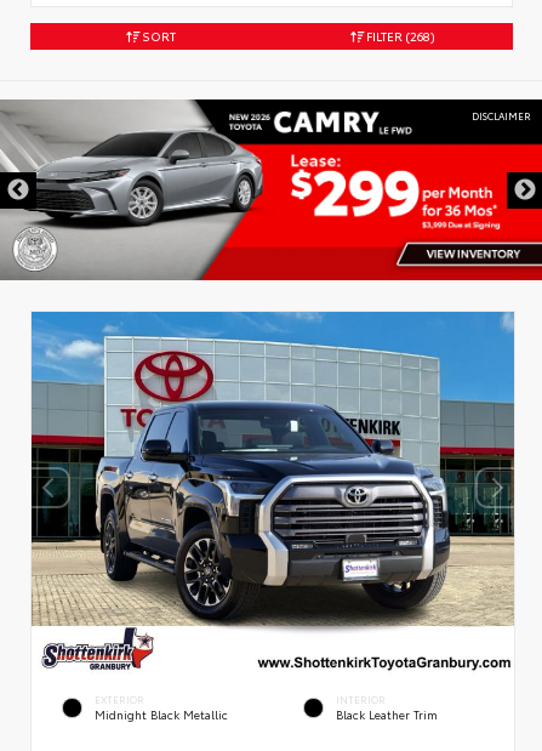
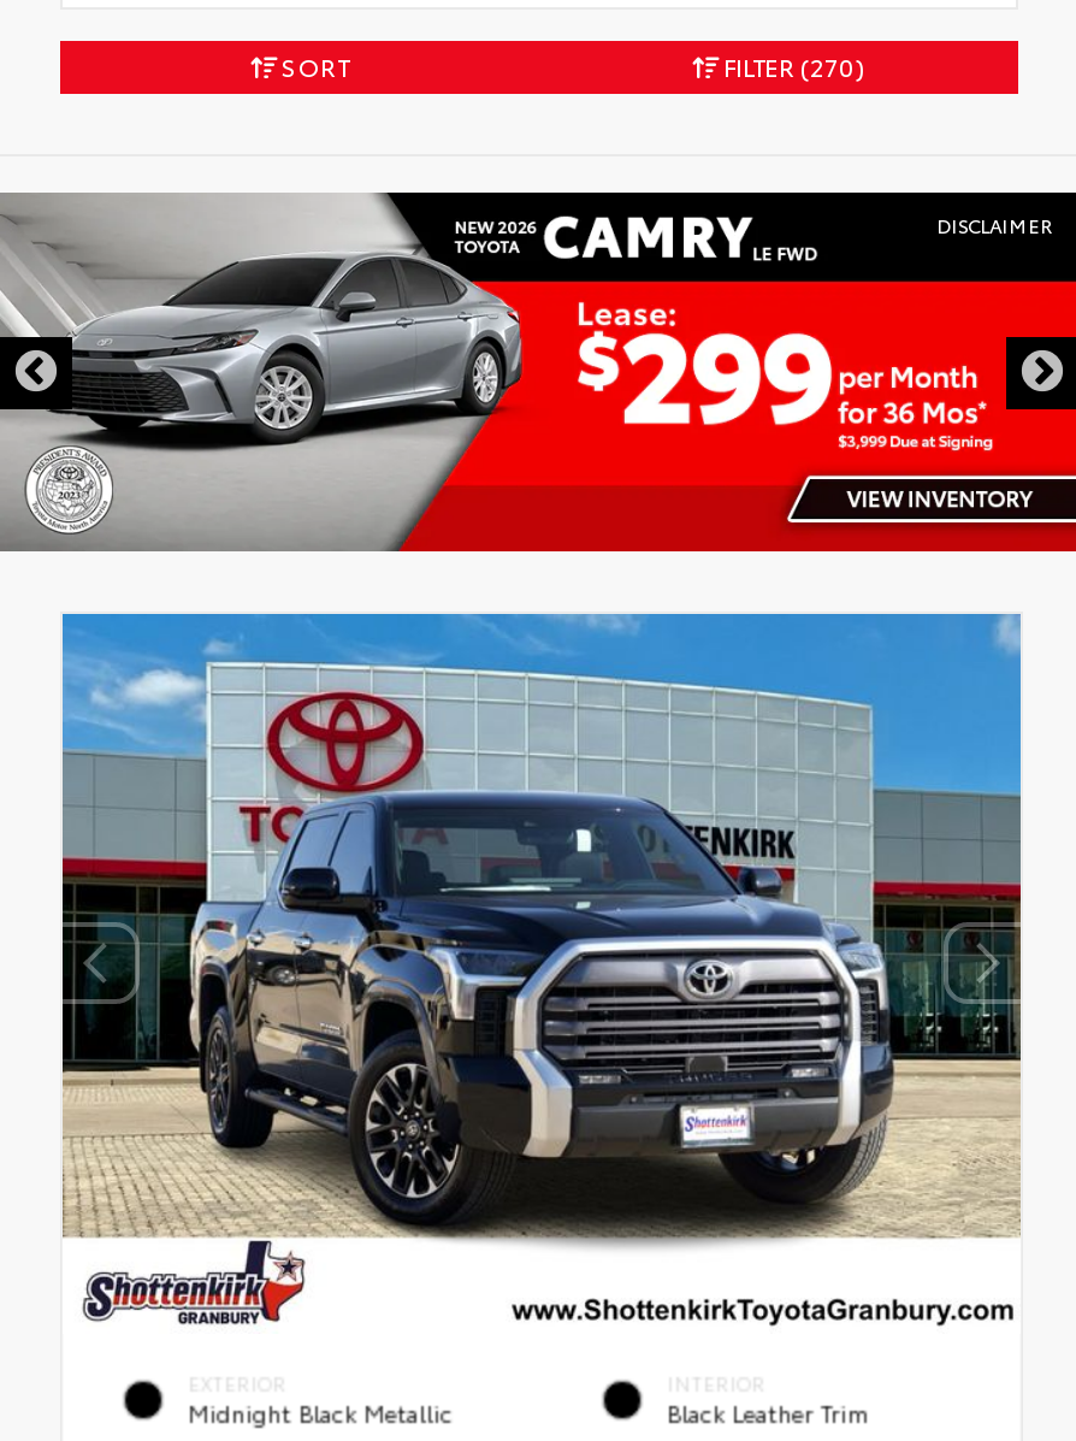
- FILTER (268)
+ FILTER (270)
